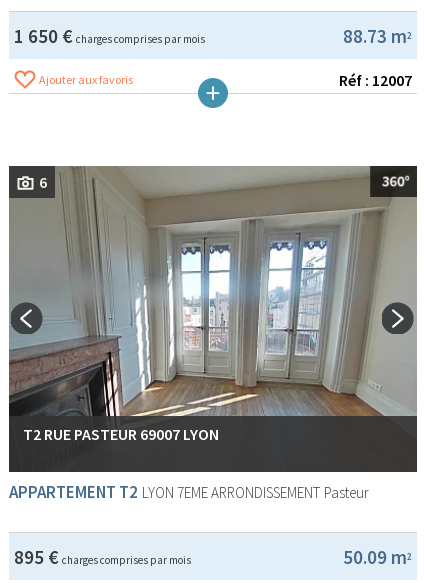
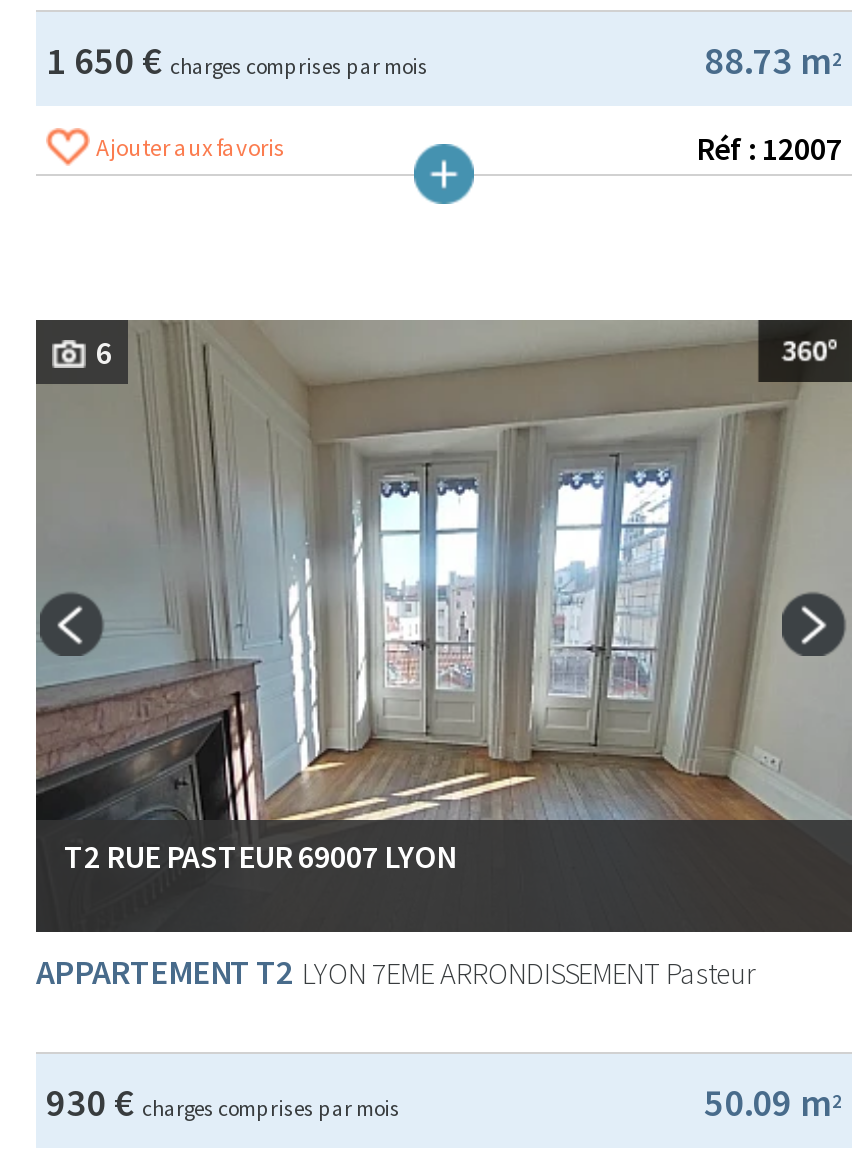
- 895 €charges comprises par mois
+ 930 €charges comprises par mois
